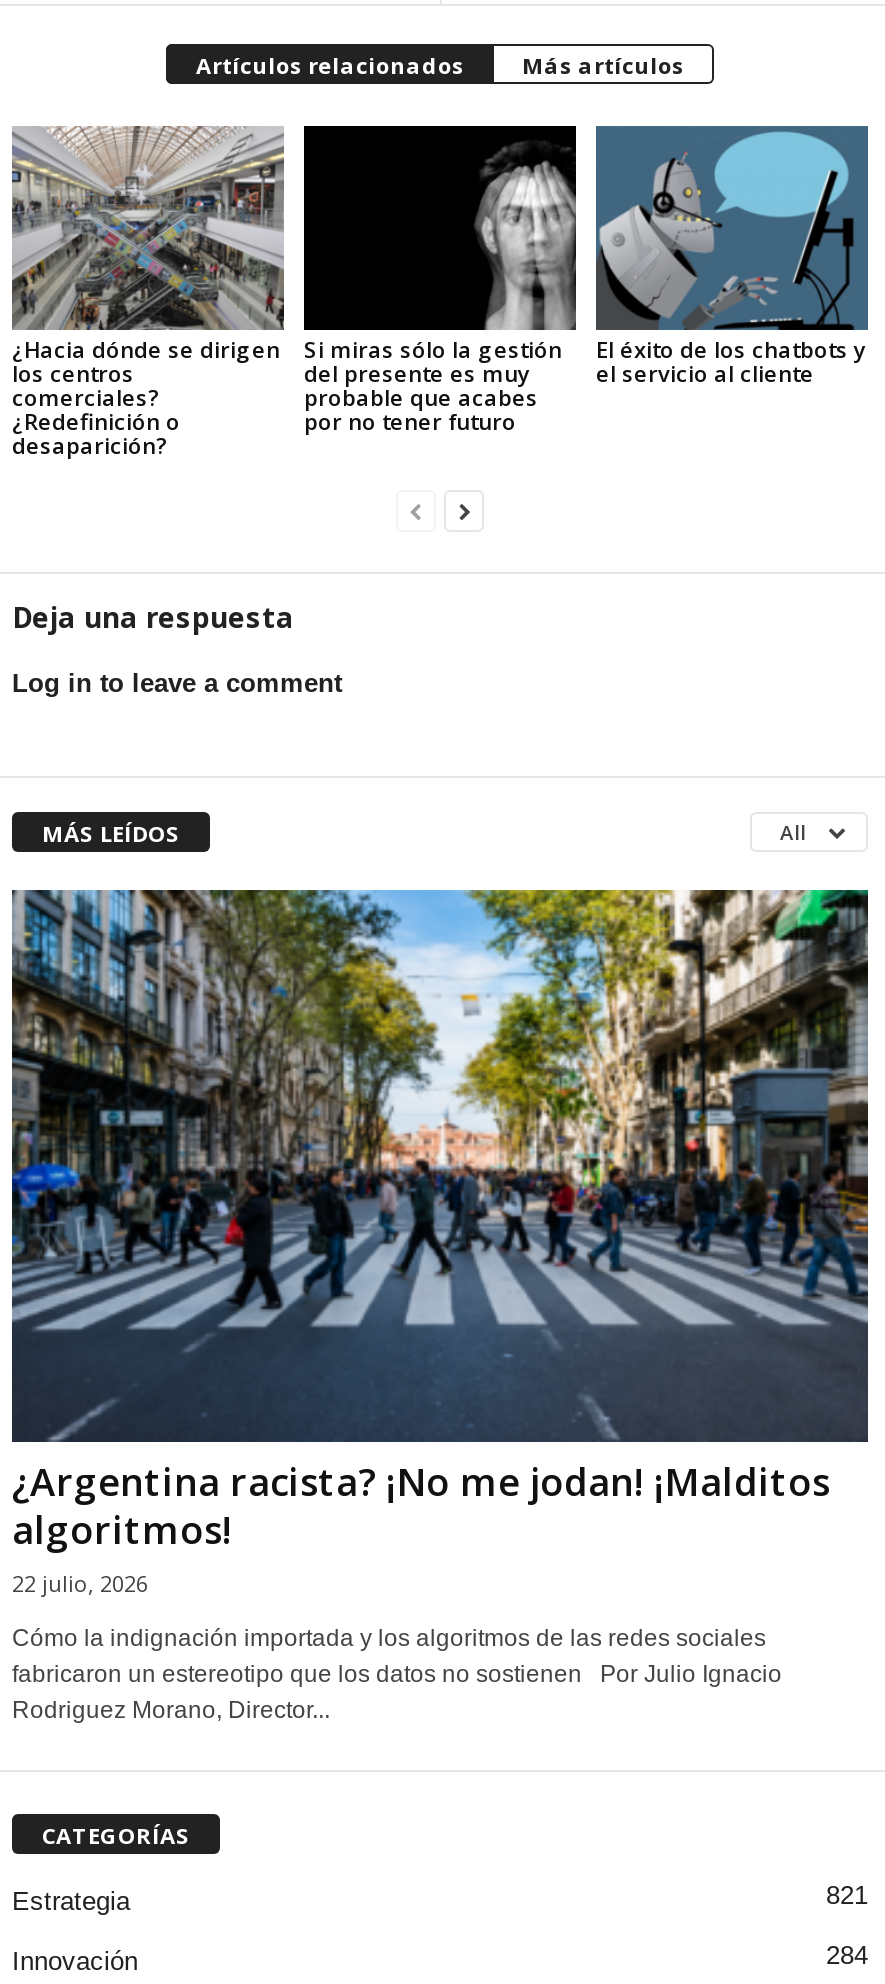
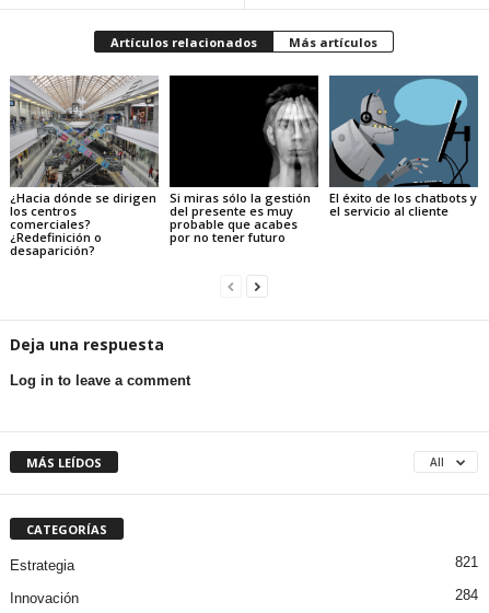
- [image]
- ¿Argentina racista? ¡No me jodan! ¡Malditos
- algoritmos!
- 22 julio, 2026
- Cómo la indignación importada y los algoritmos de las redes sociales
- fabricaron un estereotipo que los datos no sostienen Por Julio Ignacio
- Rodriguez Morano, Director...
